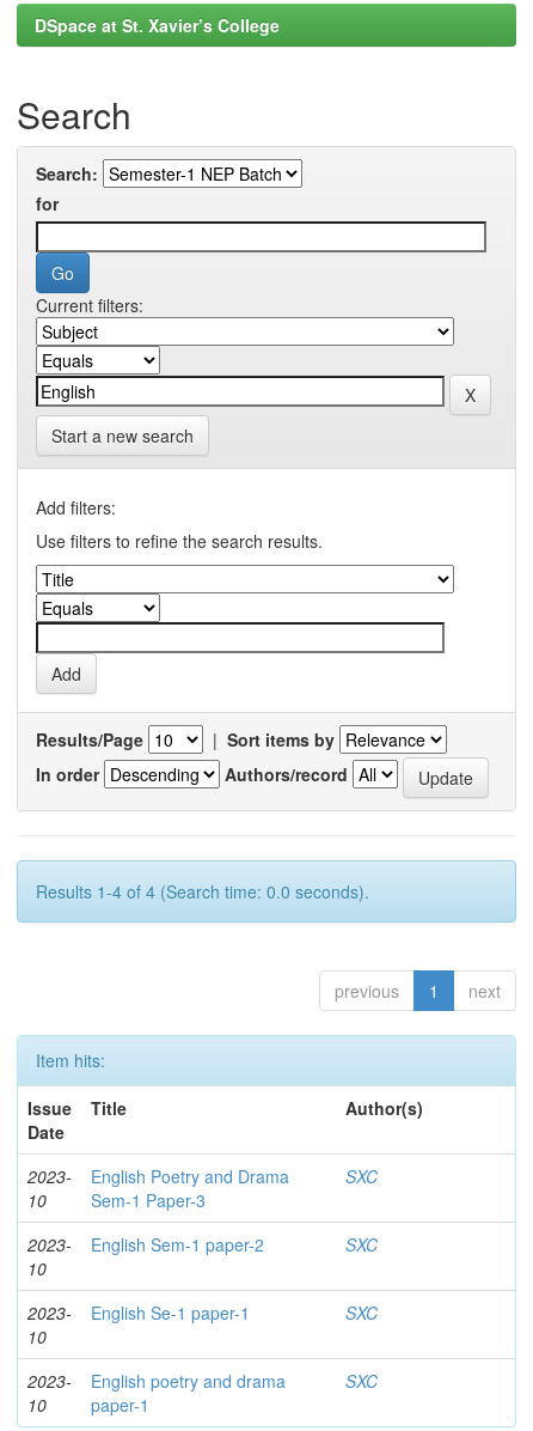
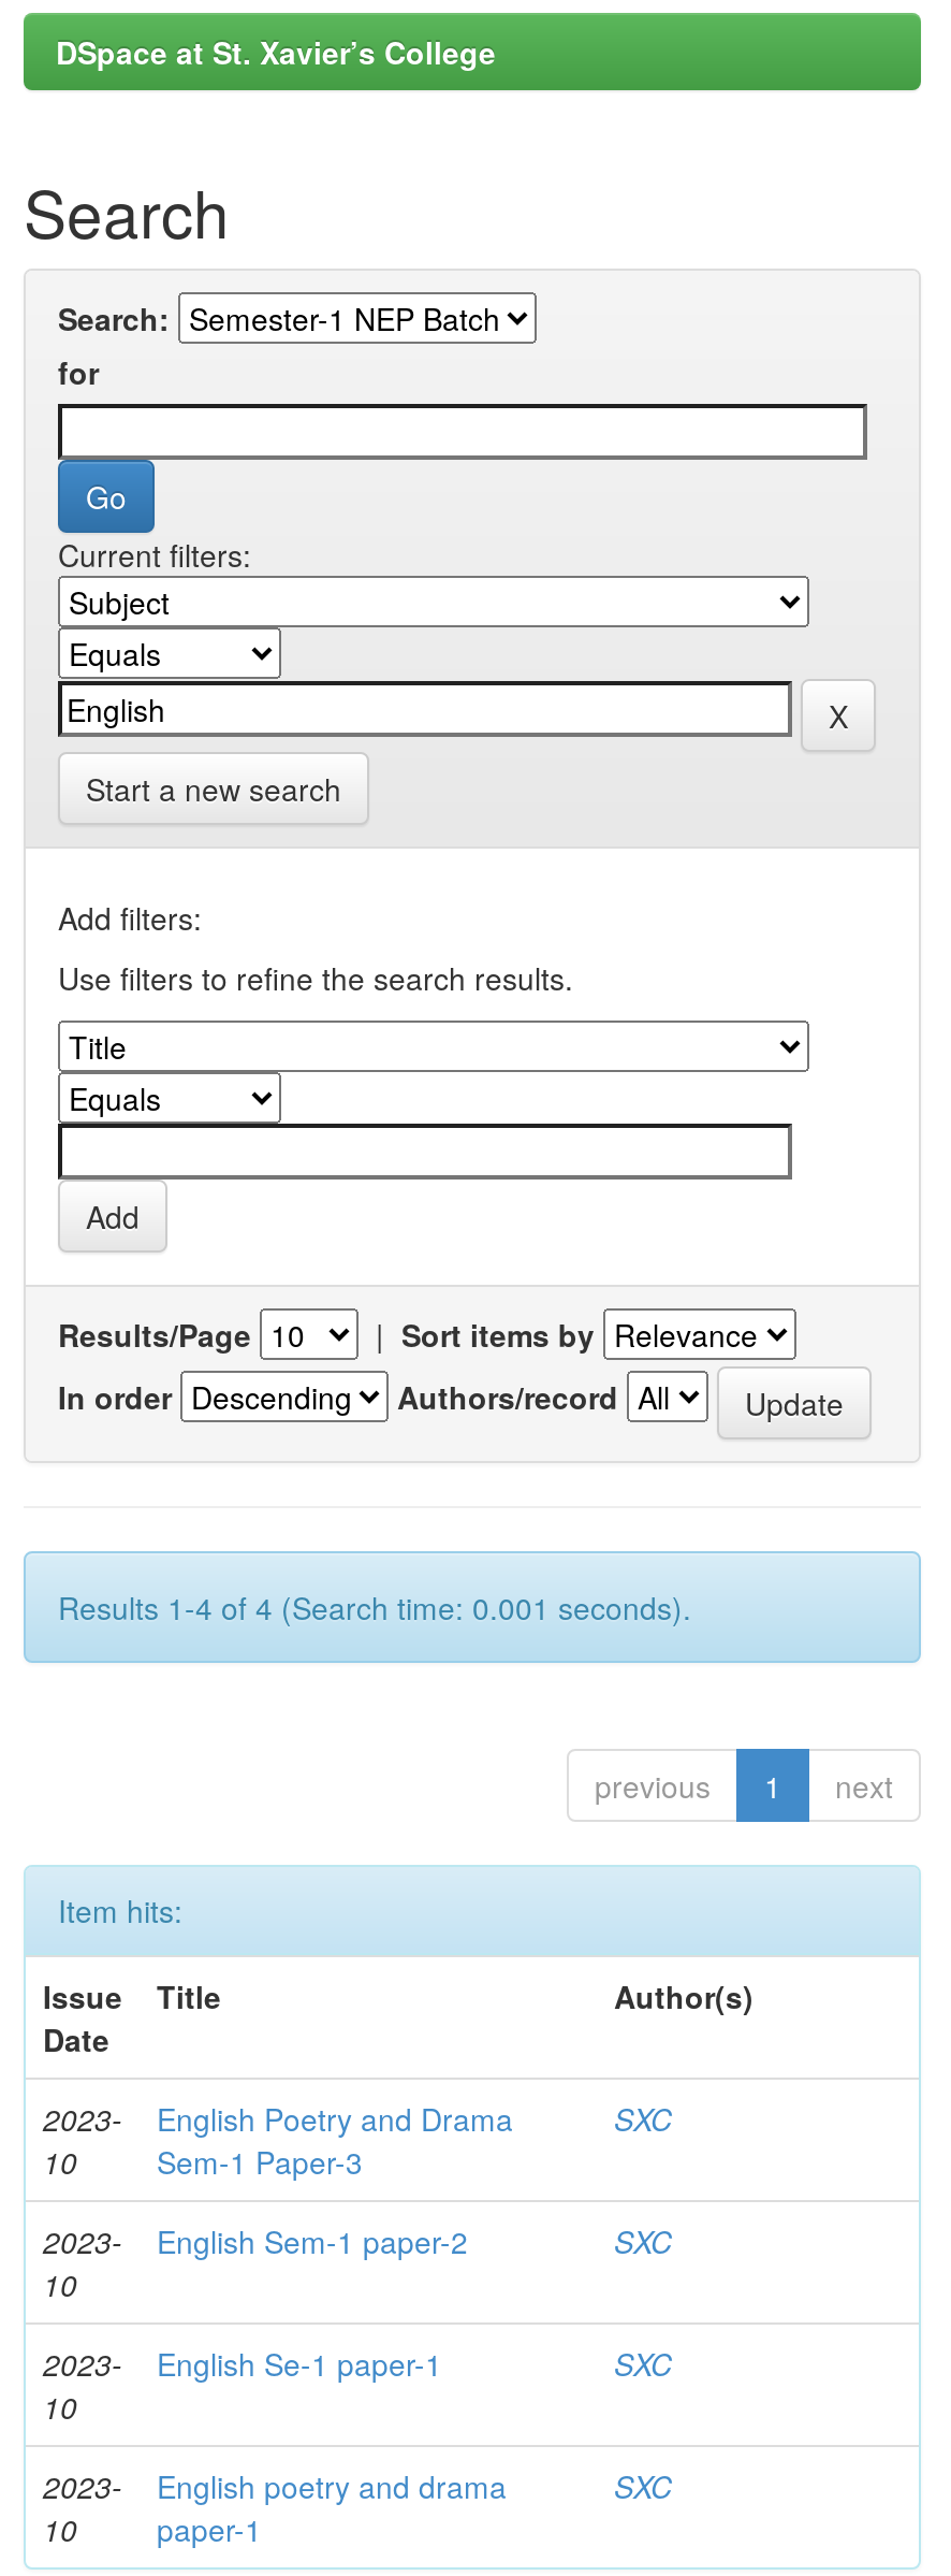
- Results 1-4 of 4 (Search time: 0.0 seconds).
+ Results 1-4 of 4 (Search time: 0.001 seconds).
